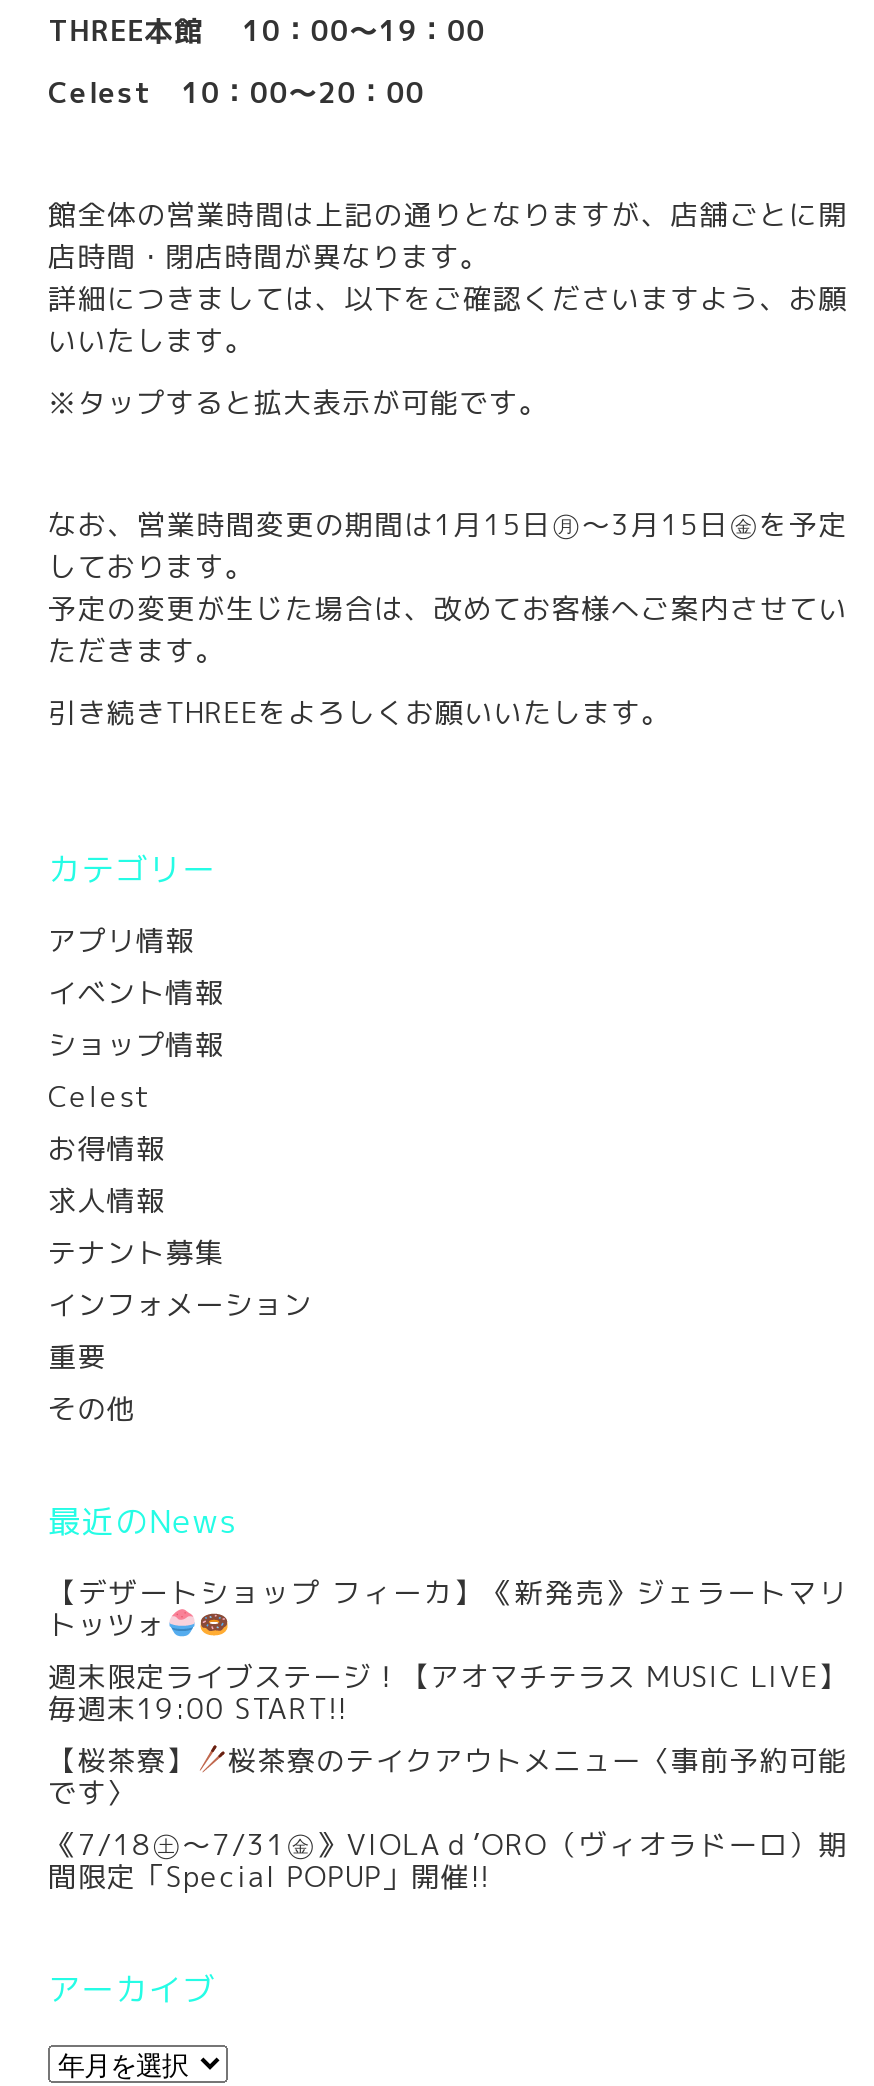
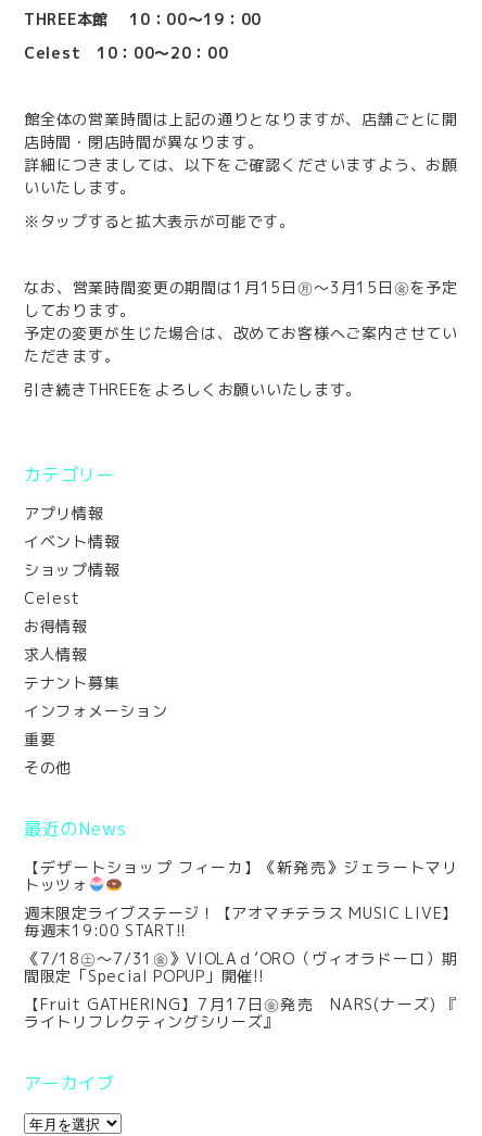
- 【桜茶寮】
- 桜茶寮のテイクアウトメニュー〈事前予約可能
- です〉

moved up: 《7/18㊏～7/31㊎》VIOLAｄ’ORO（ヴィオラドーロ）期 | 間限定「Special POPUP」開催!!

+ 【Fruit GATHERING】7月17日㊎発売 NARS(ナーズ) 『
+ ライトリフレクティングシリーズ』
